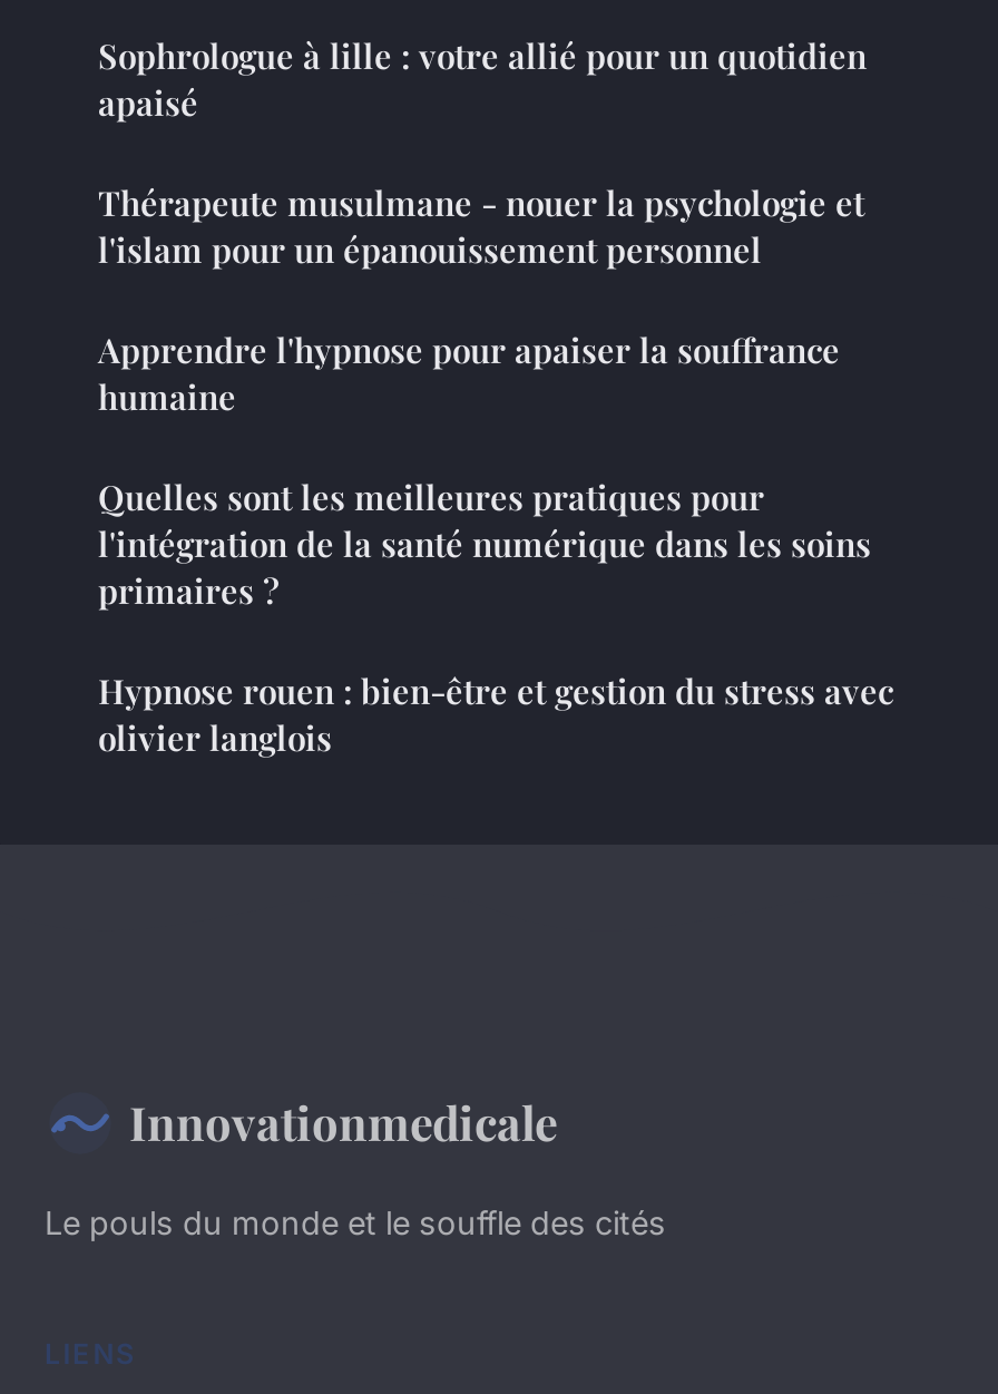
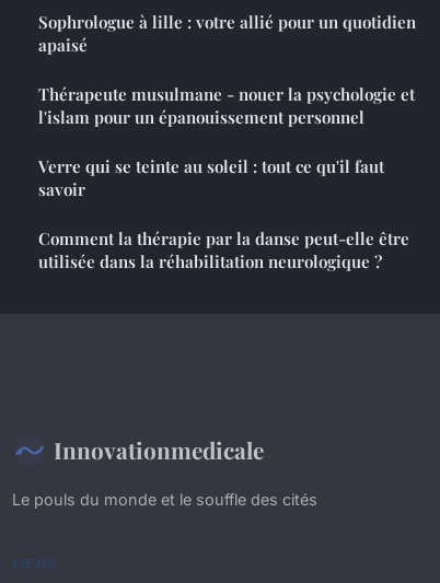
- Apprendre l'hypnose pour apaiser la souffrance
- humaine
- Quelles sont les meilleures pratiques pour
- l'intégration de la santé numérique dans les soins
- primaires ?
- Hypnose rouen : bien-être et gestion du stress avec
- olivier langlois
+ Verre qui se teinte au soleil : tout ce qu'il faut
+ savoir
+ Comment la thérapie par la danse peut-elle être
+ utilisée dans la réhabilitation neurologique ?
